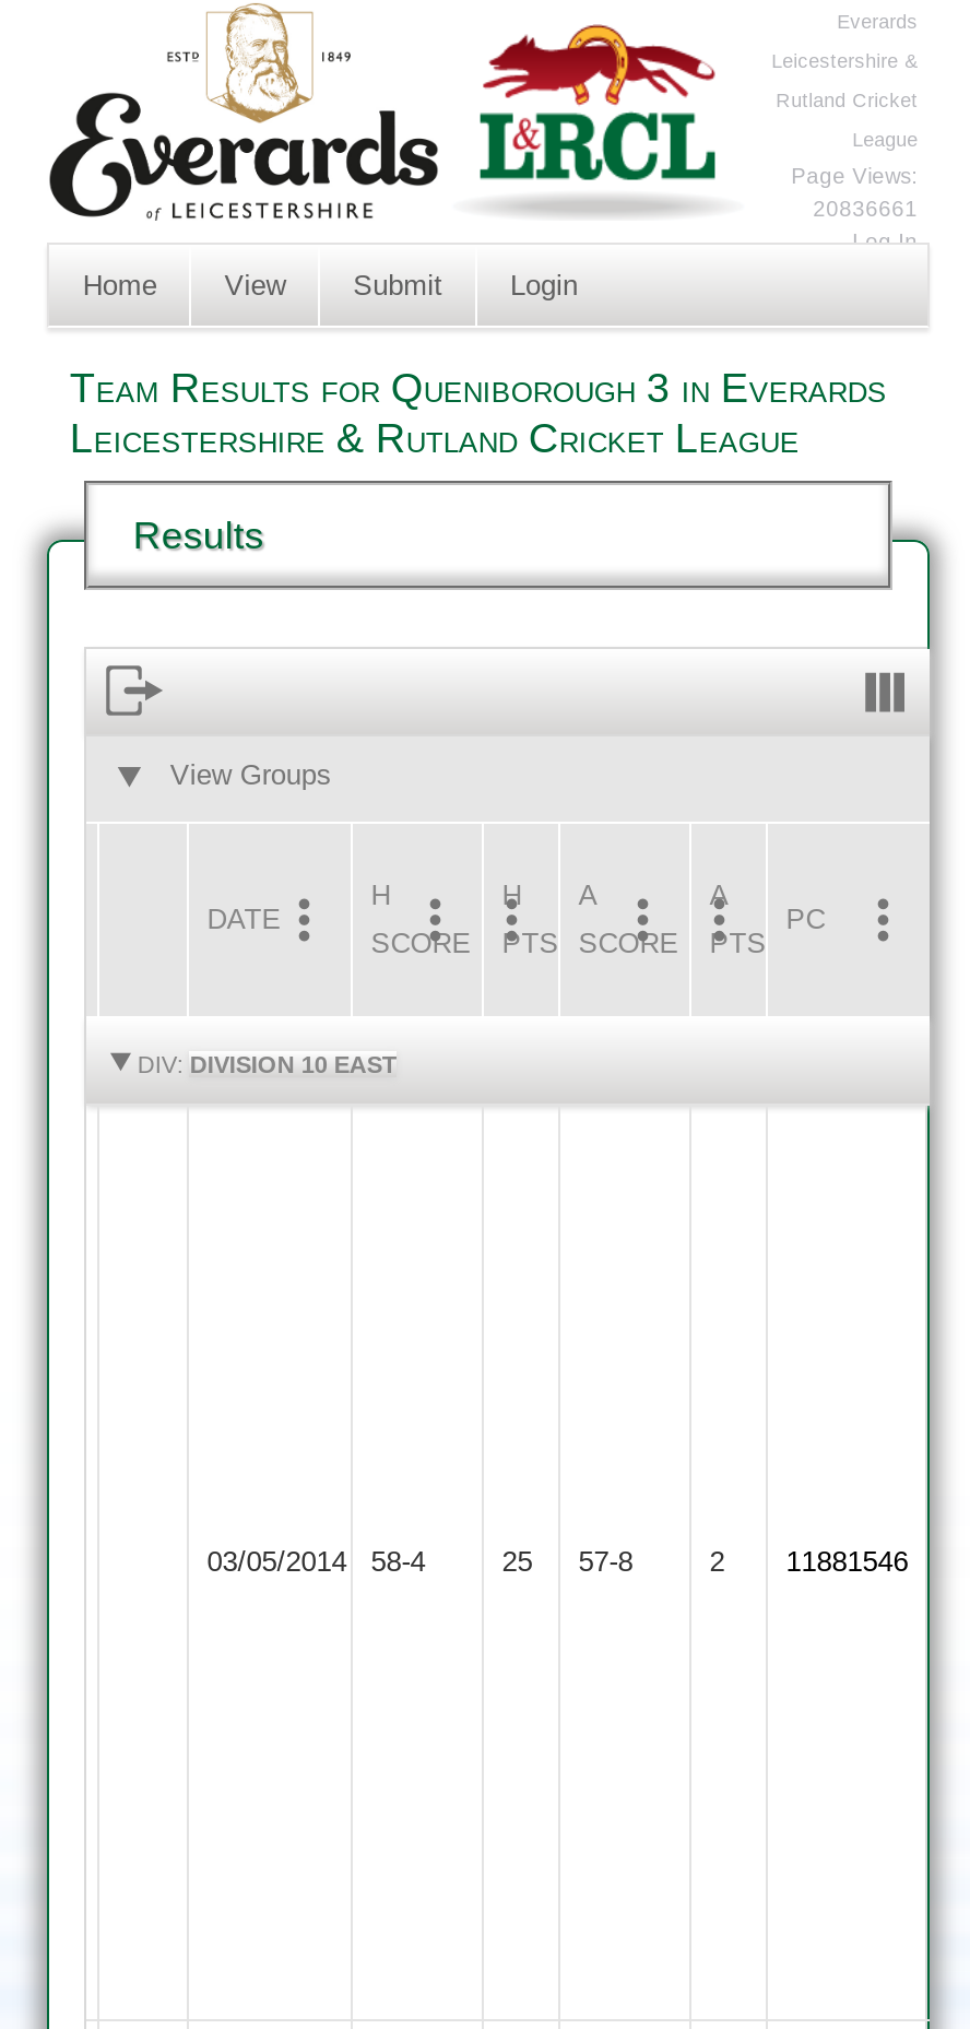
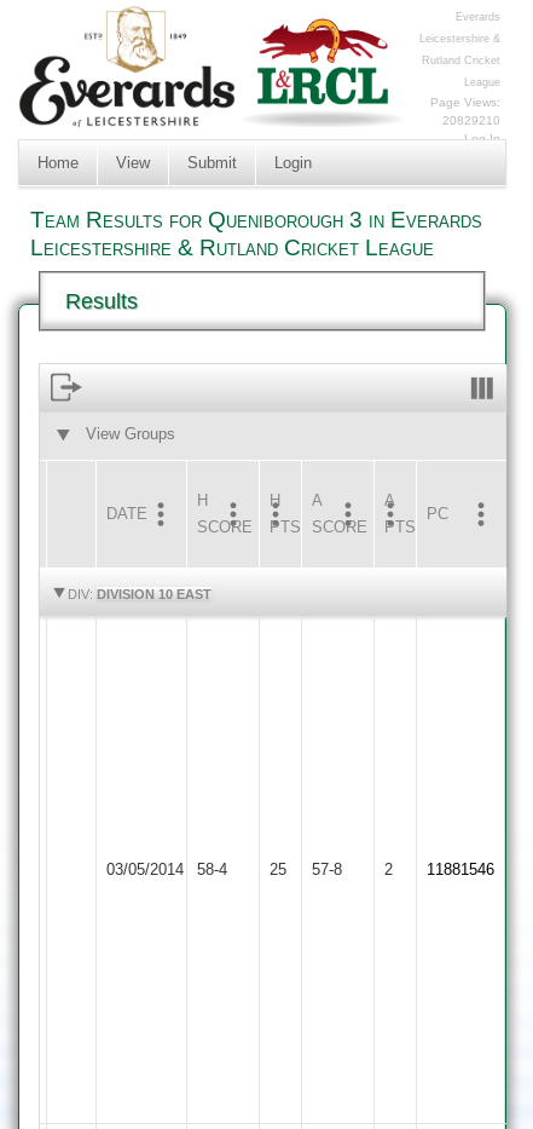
- 20836661
+ 20829210
